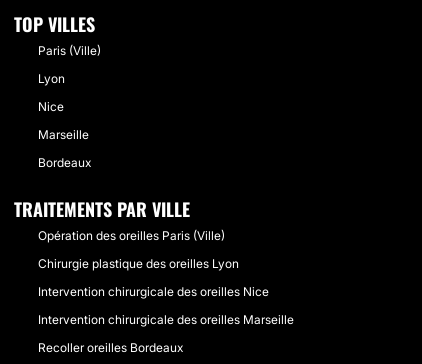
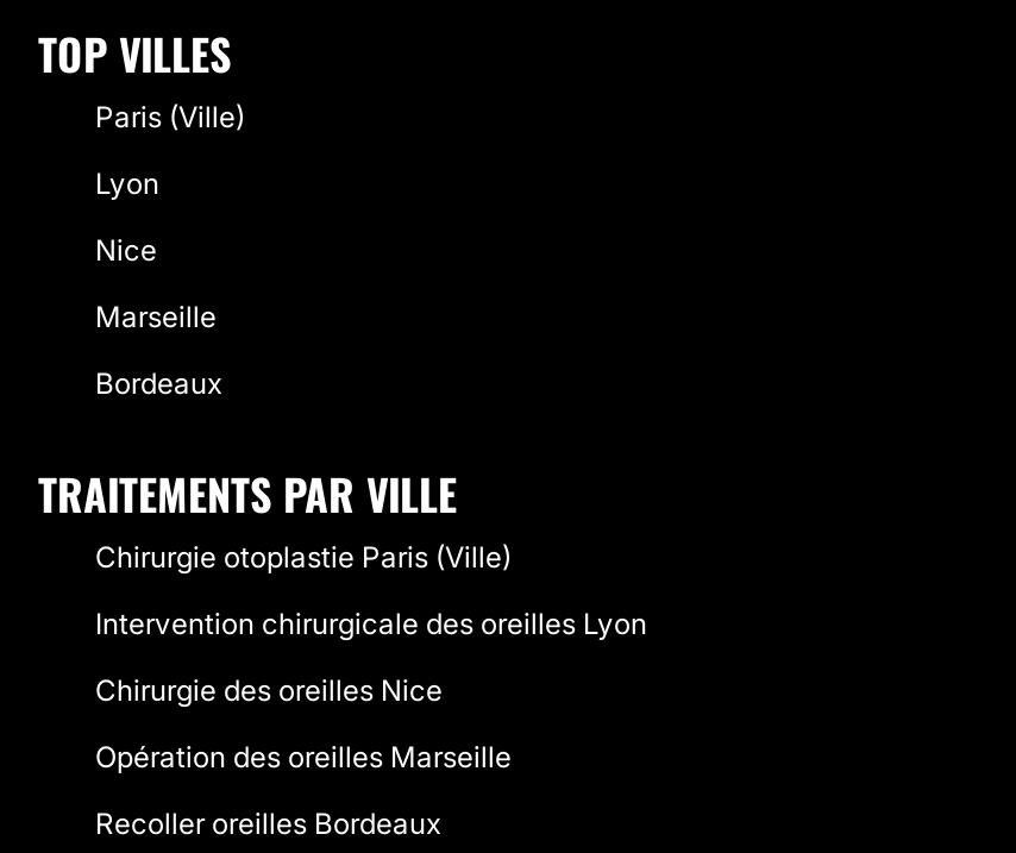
- Opération des oreilles Paris (Ville)
+ Chirurgie otoplastie Paris (Ville)

- Chirurgie plastique des oreilles Lyon
+ Intervention chirurgicale des oreilles Lyon

- Intervention chirurgicale des oreilles Nice
+ Chirurgie des oreilles Nice

- Intervention chirurgicale des oreilles Marseille
+ Opération des oreilles Marseille
